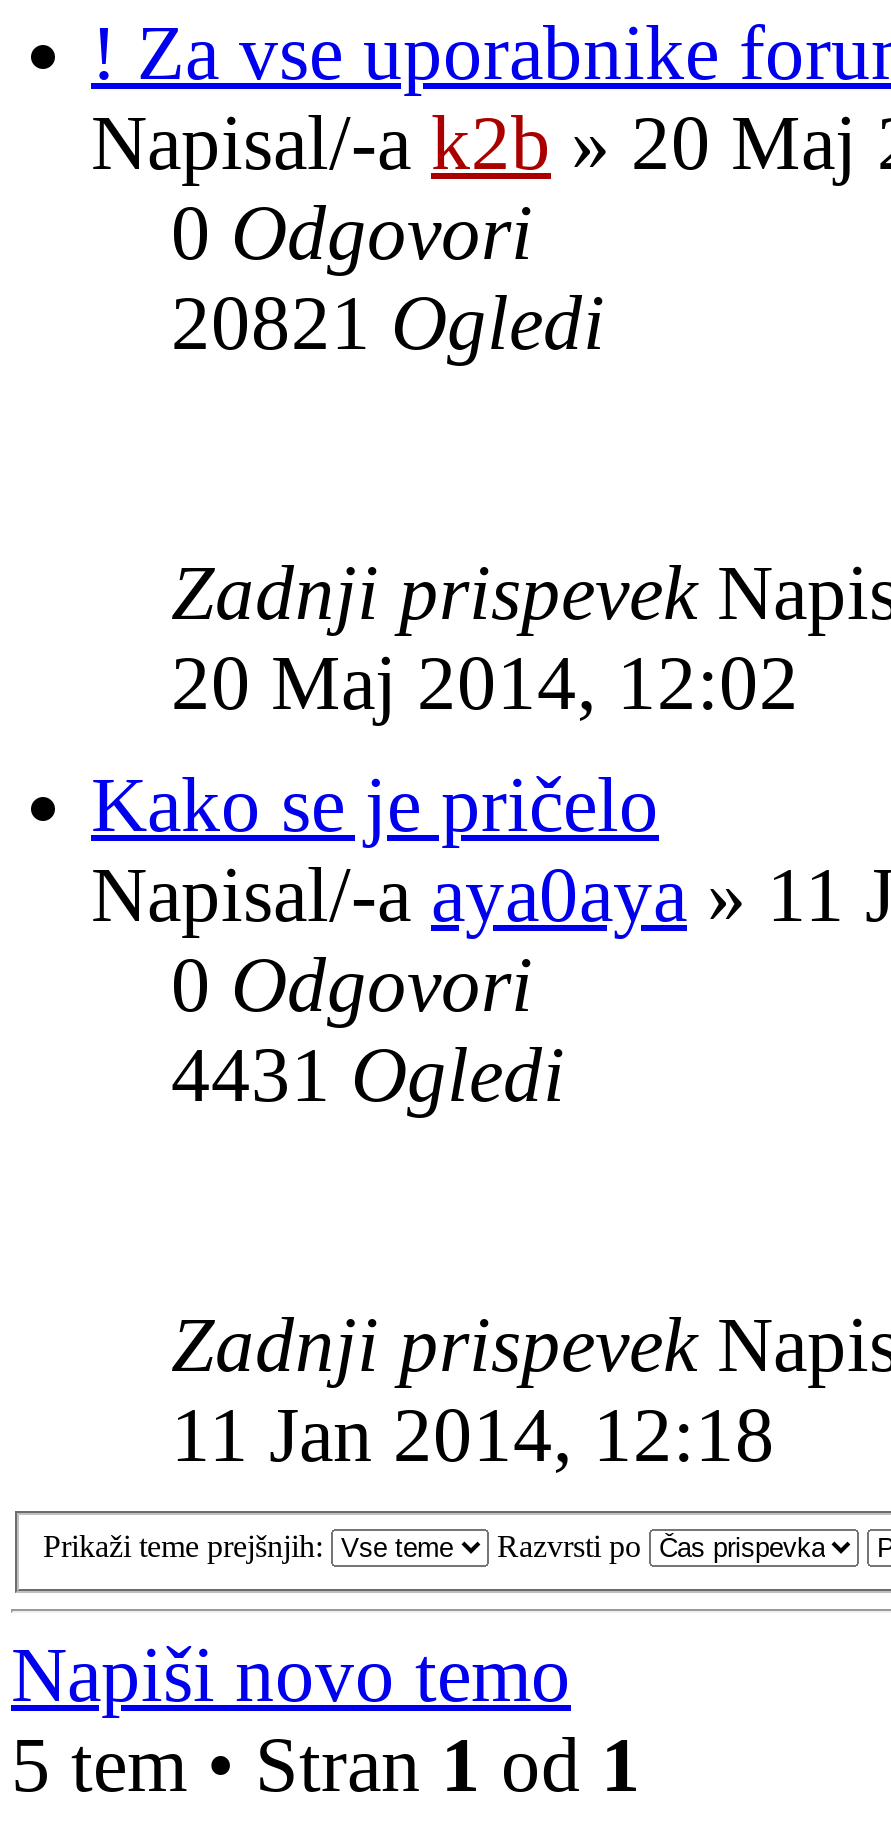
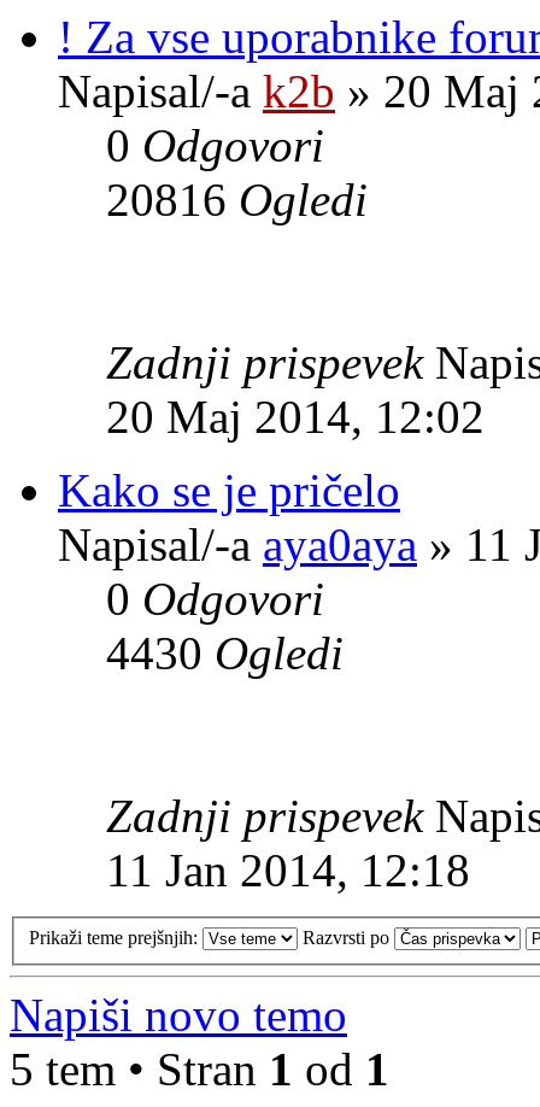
- 20821 Ogledi
+ 20816 Ogledi

- 4431 Ogledi
+ 4430 Ogledi
